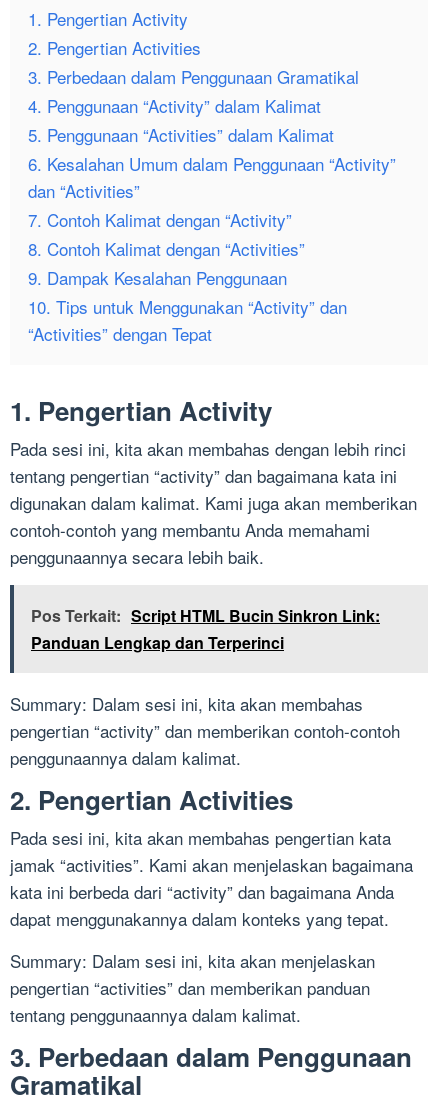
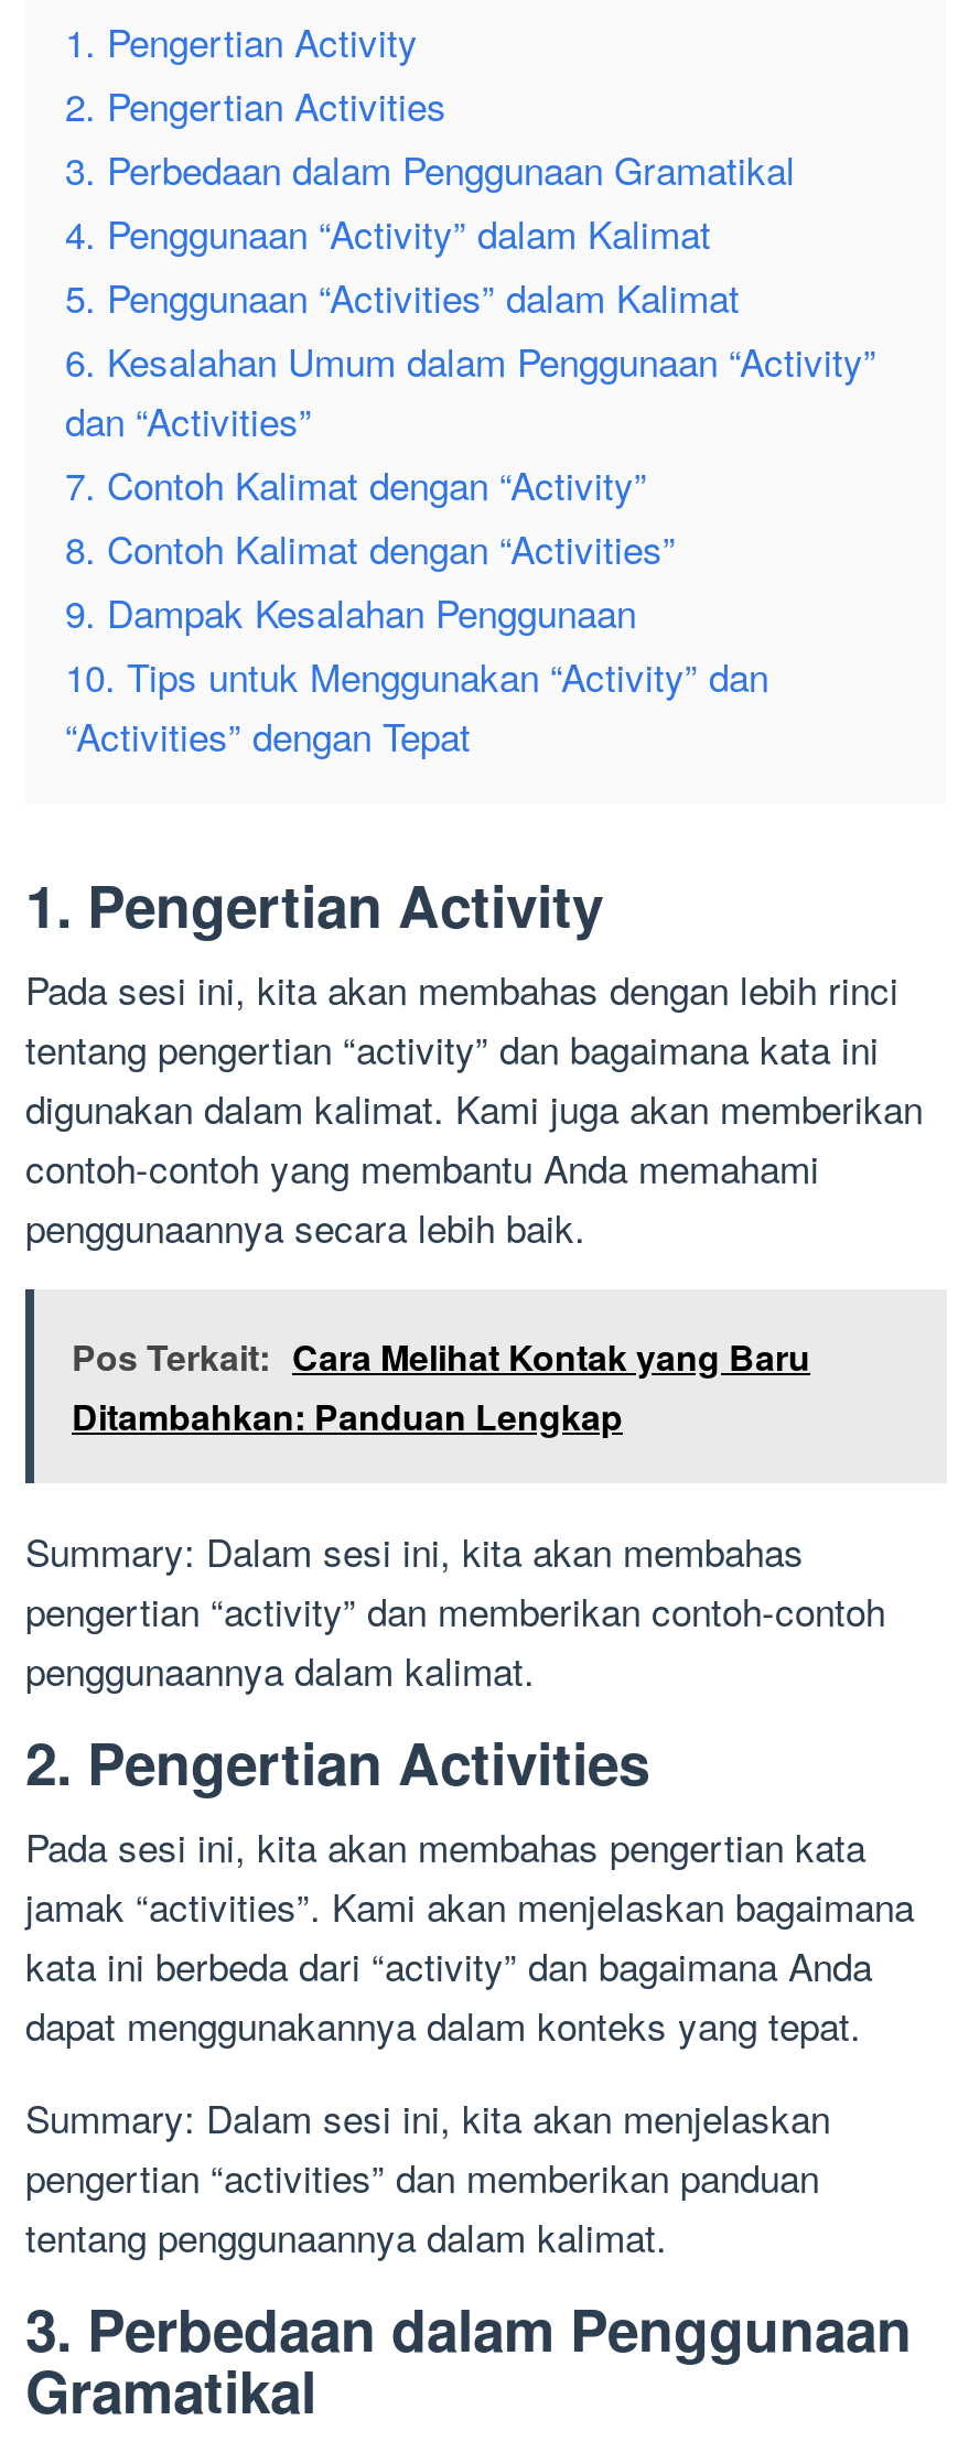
- Pos Terkait: Script HTML Bucin Sinkron Link:
- Panduan Lengkap dan Terperinci
+ Pos Terkait: Cara Melihat Kontak yang Baru
+ Ditambahkan: Panduan Lengkap
